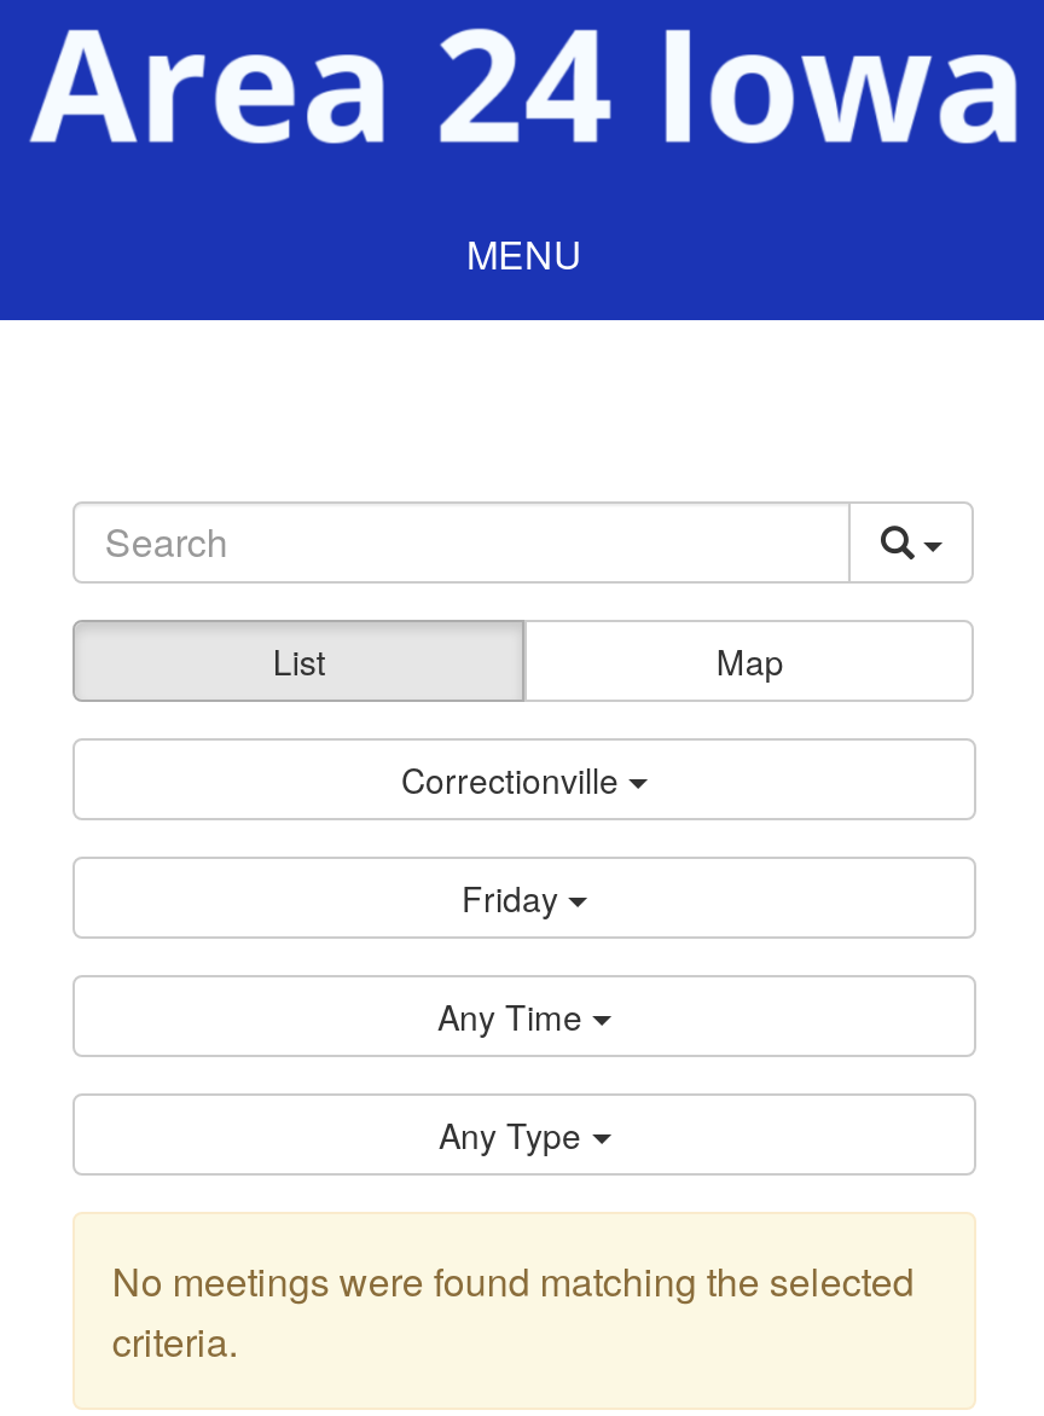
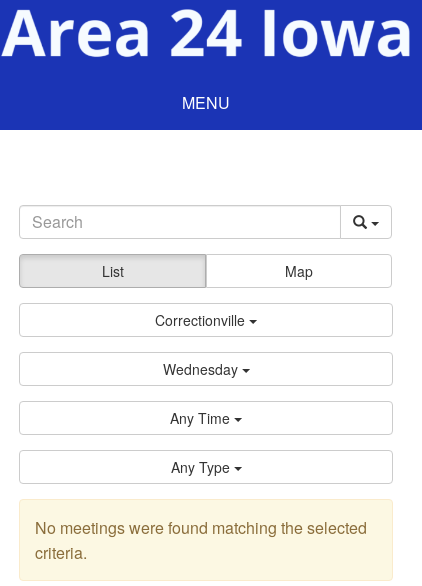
- Friday
+ Wednesday
